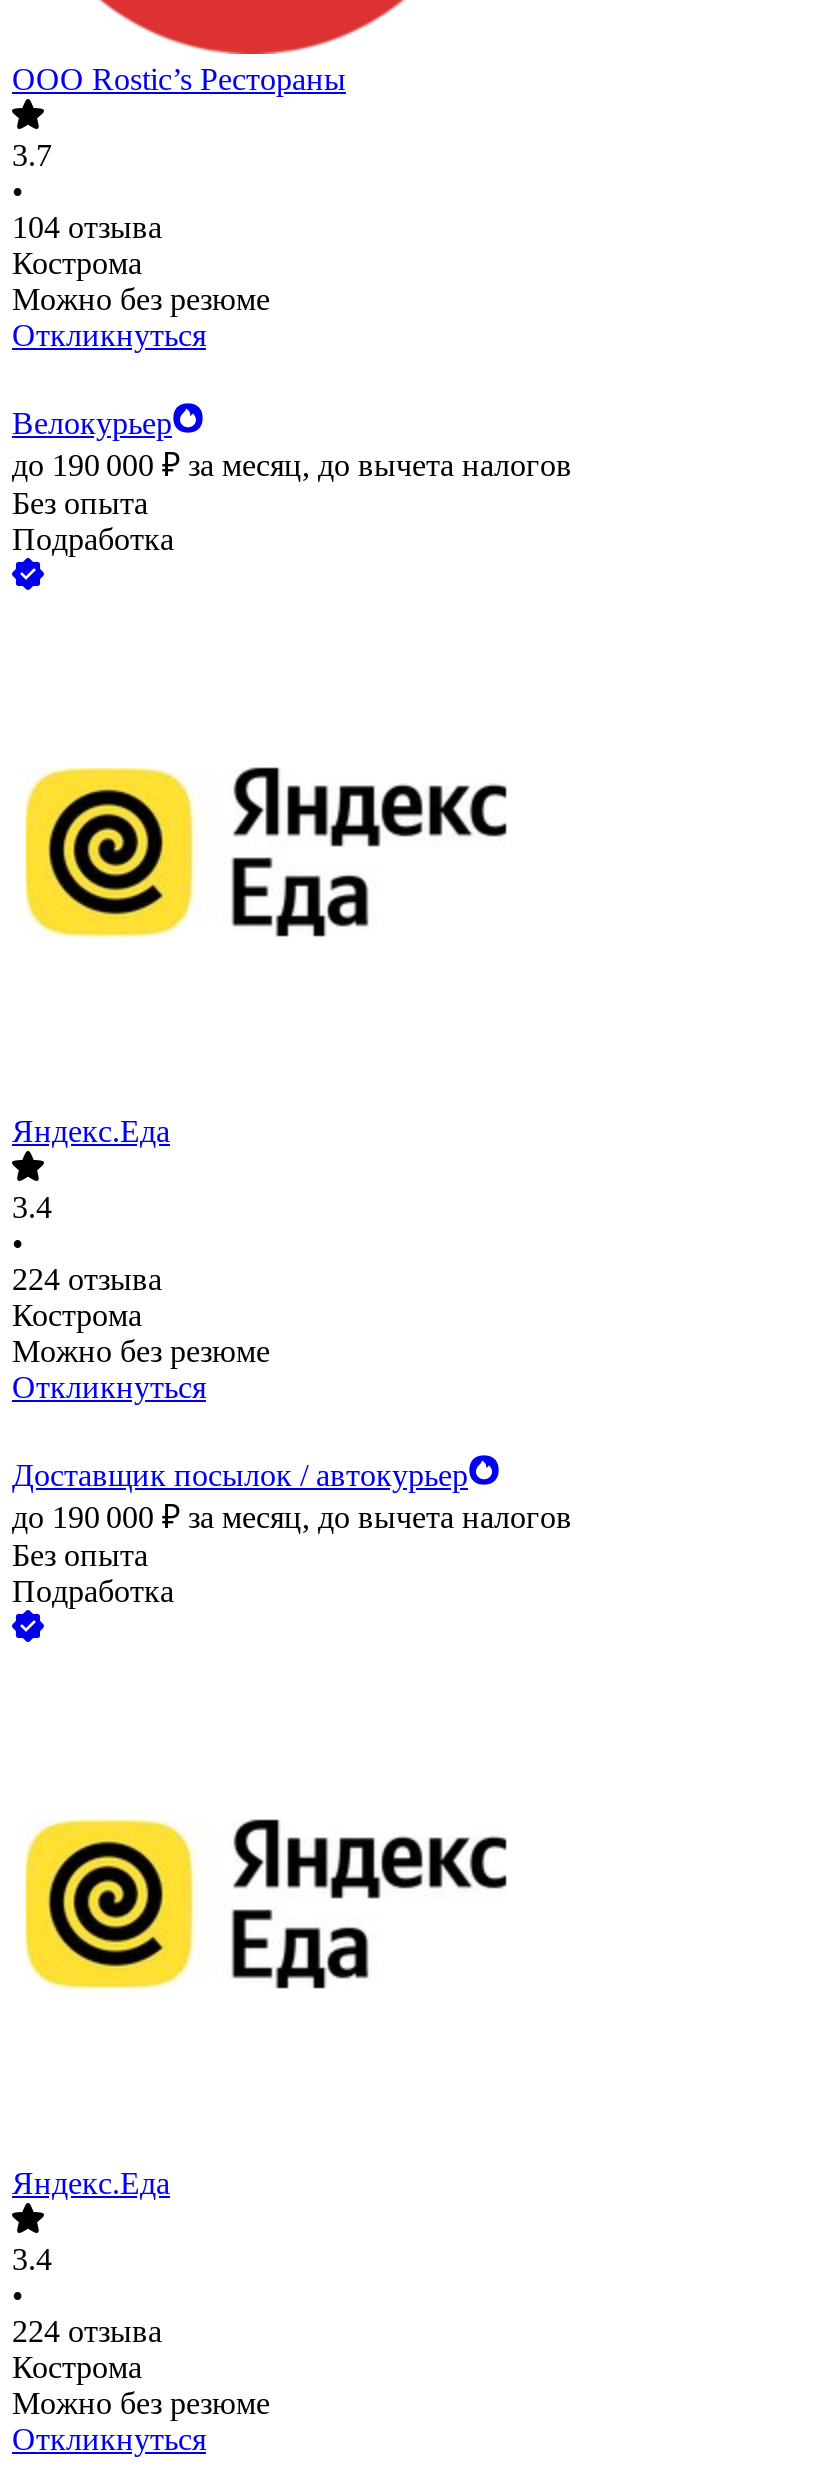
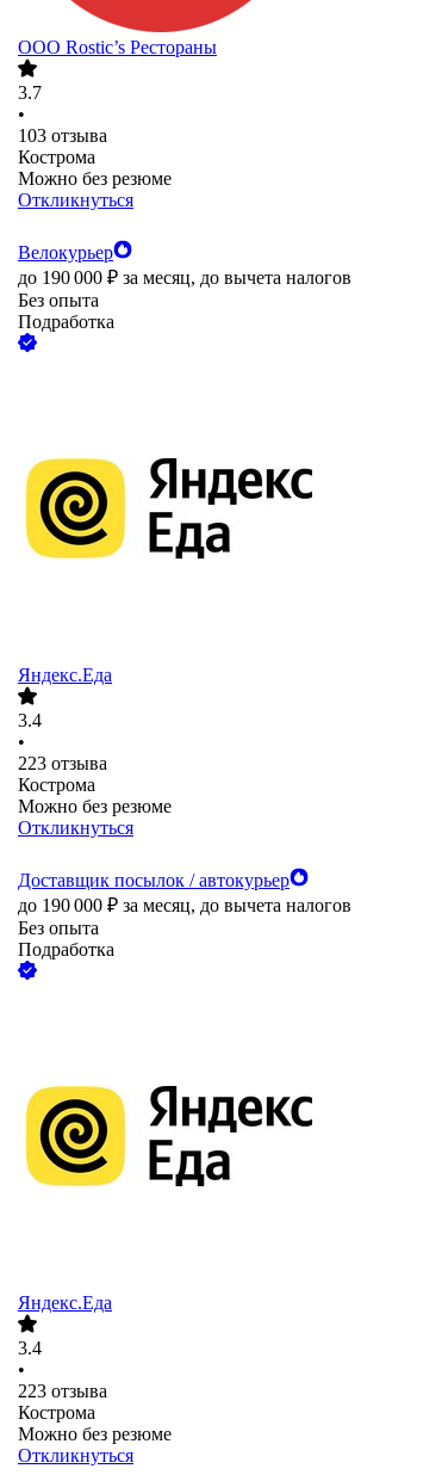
- 104 отзыва
+ 103 отзыва

- 224 отзыва
+ 223 отзыва

- 224 отзыва
+ 223 отзыва
